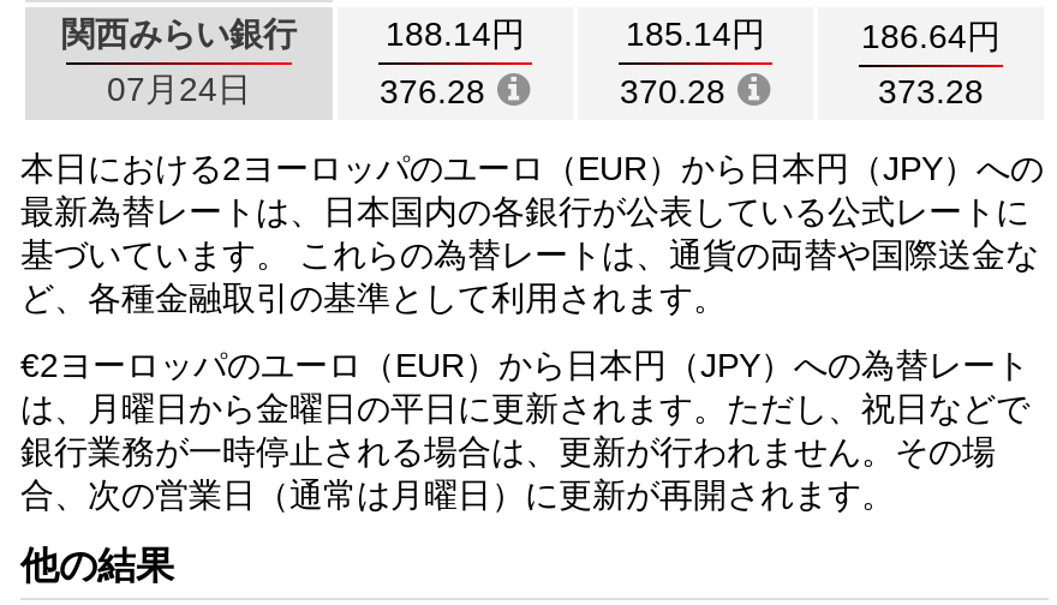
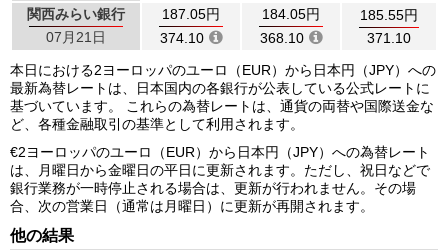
- 188.14円
+ 187.05円

- 185.14円
+ 184.05円

- 186.64円
+ 185.55円

- 07月24日
+ 07月21日

- 376.28
+ 374.10

- 370.28
+ 368.10

- 373.28
+ 371.10
